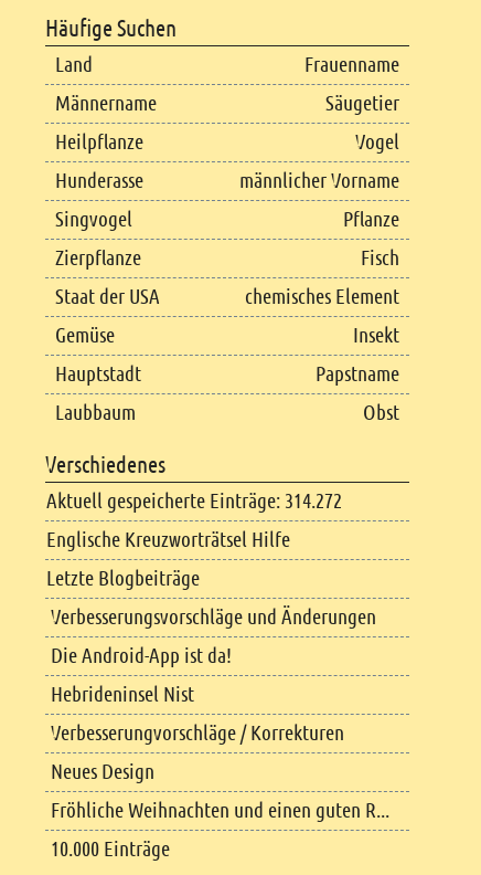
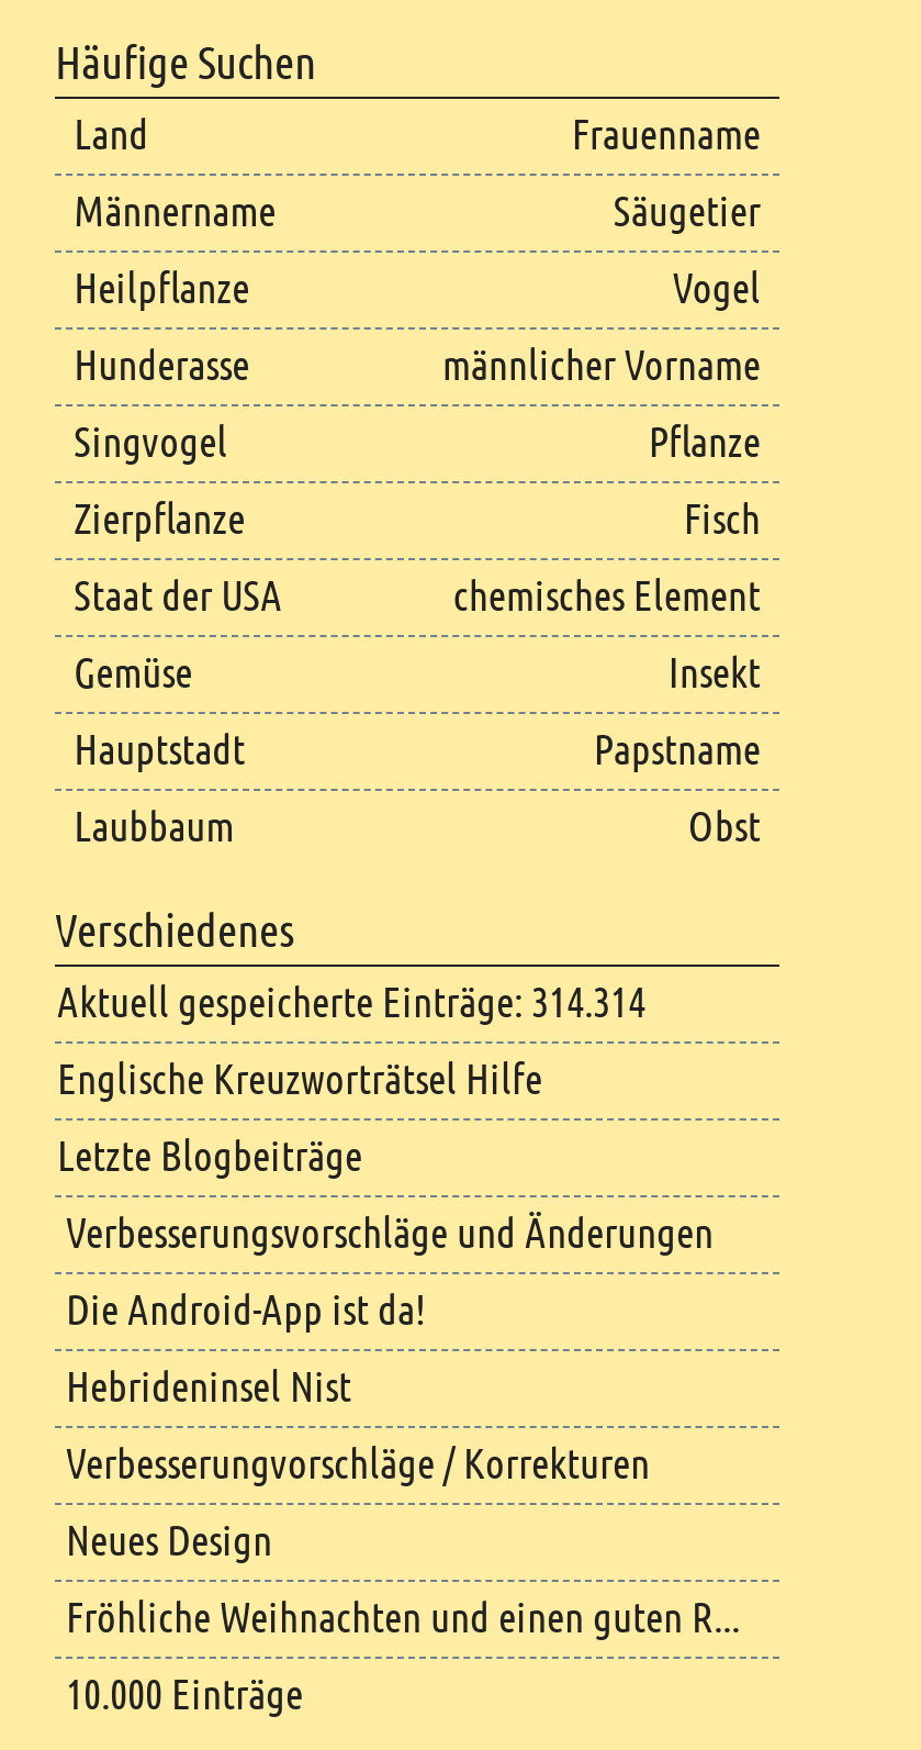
- Aktuell gespeicherte Einträge: 314.272
+ Aktuell gespeicherte Einträge: 314.314
